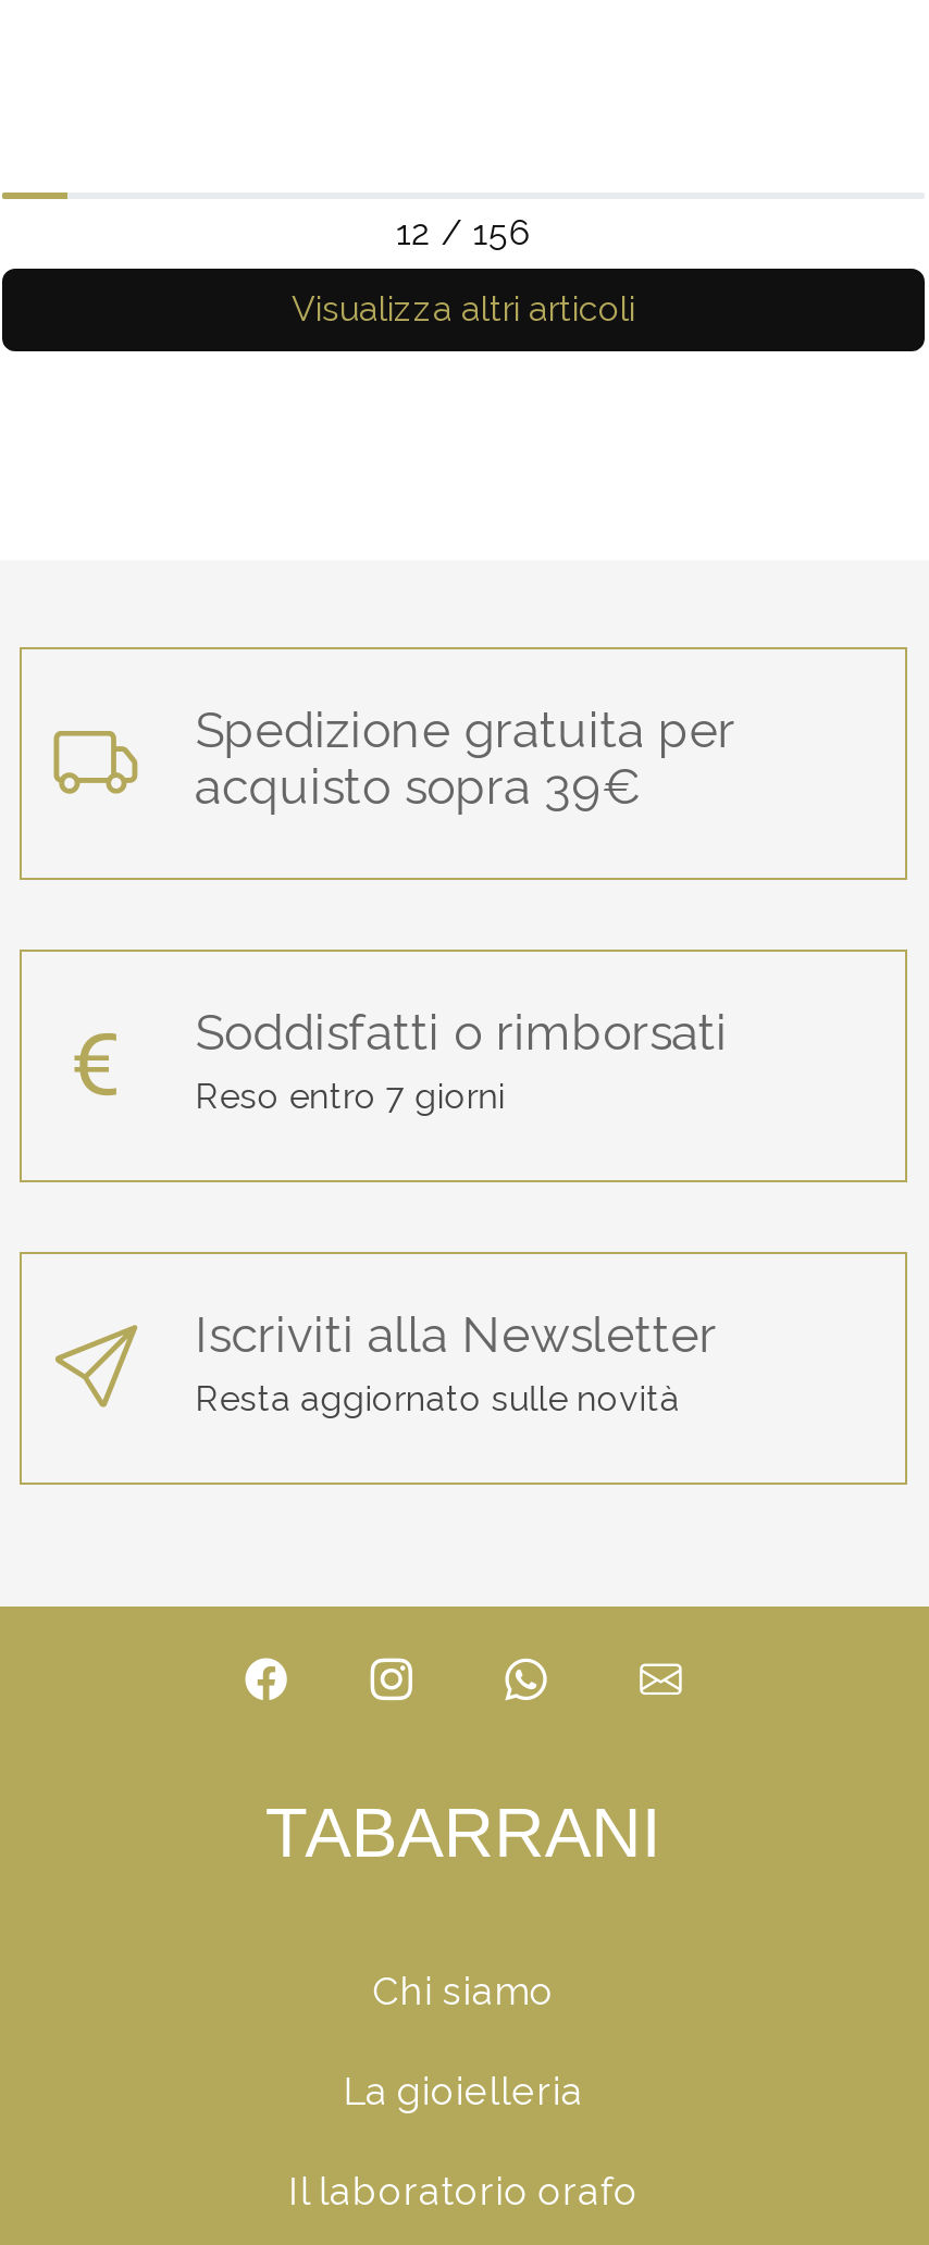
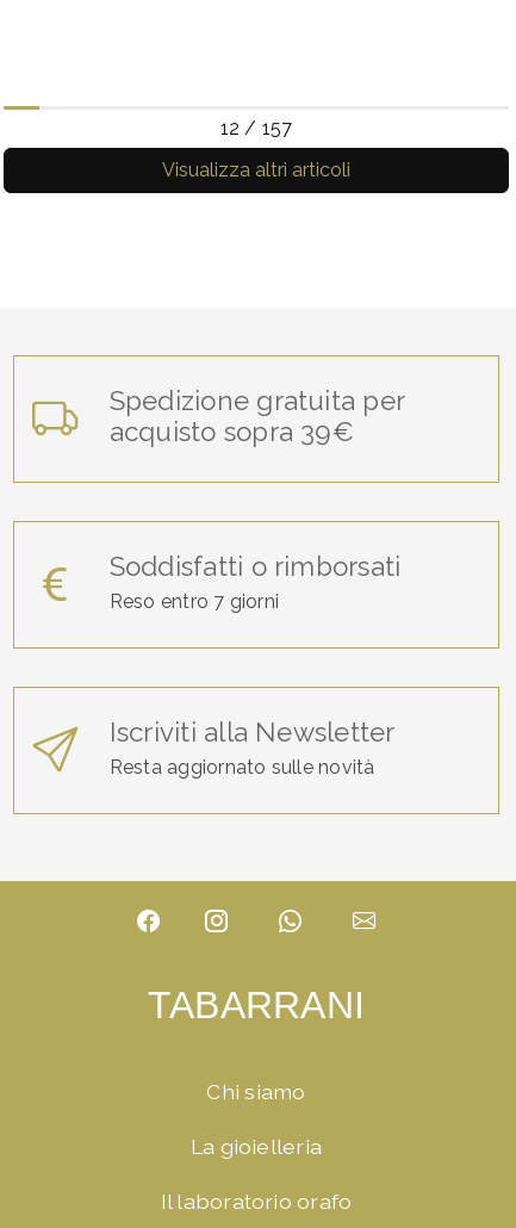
- 12 / 156
+ 12 / 157
